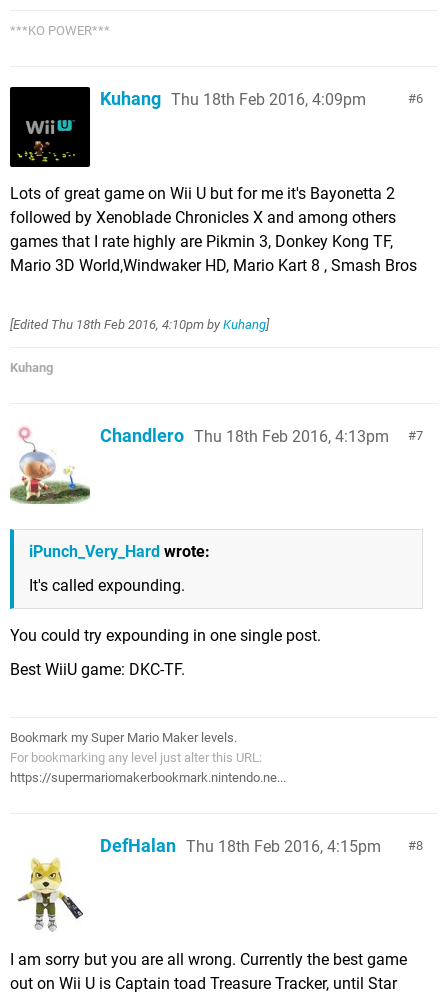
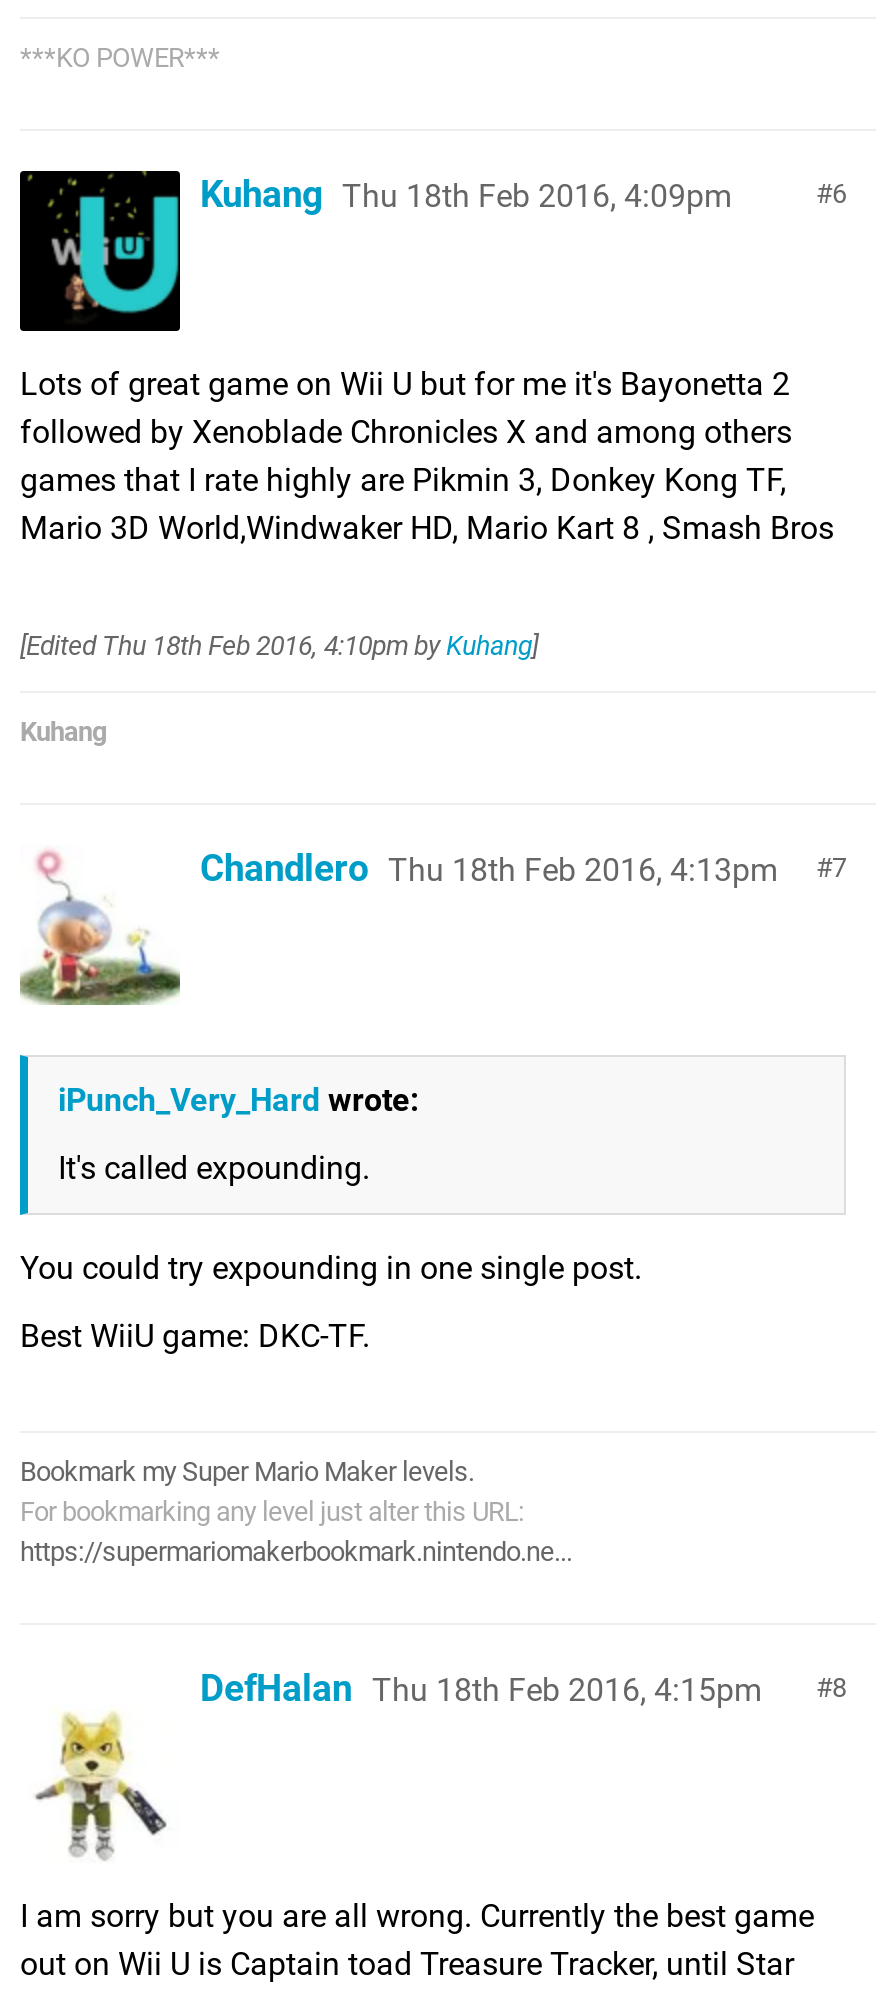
- [image]
+ [image]
